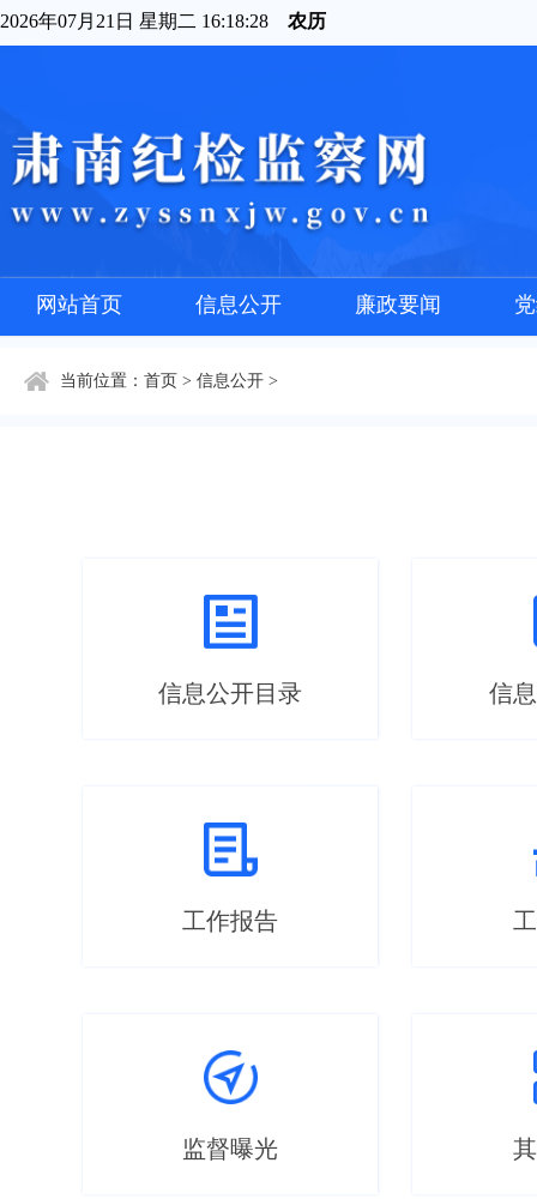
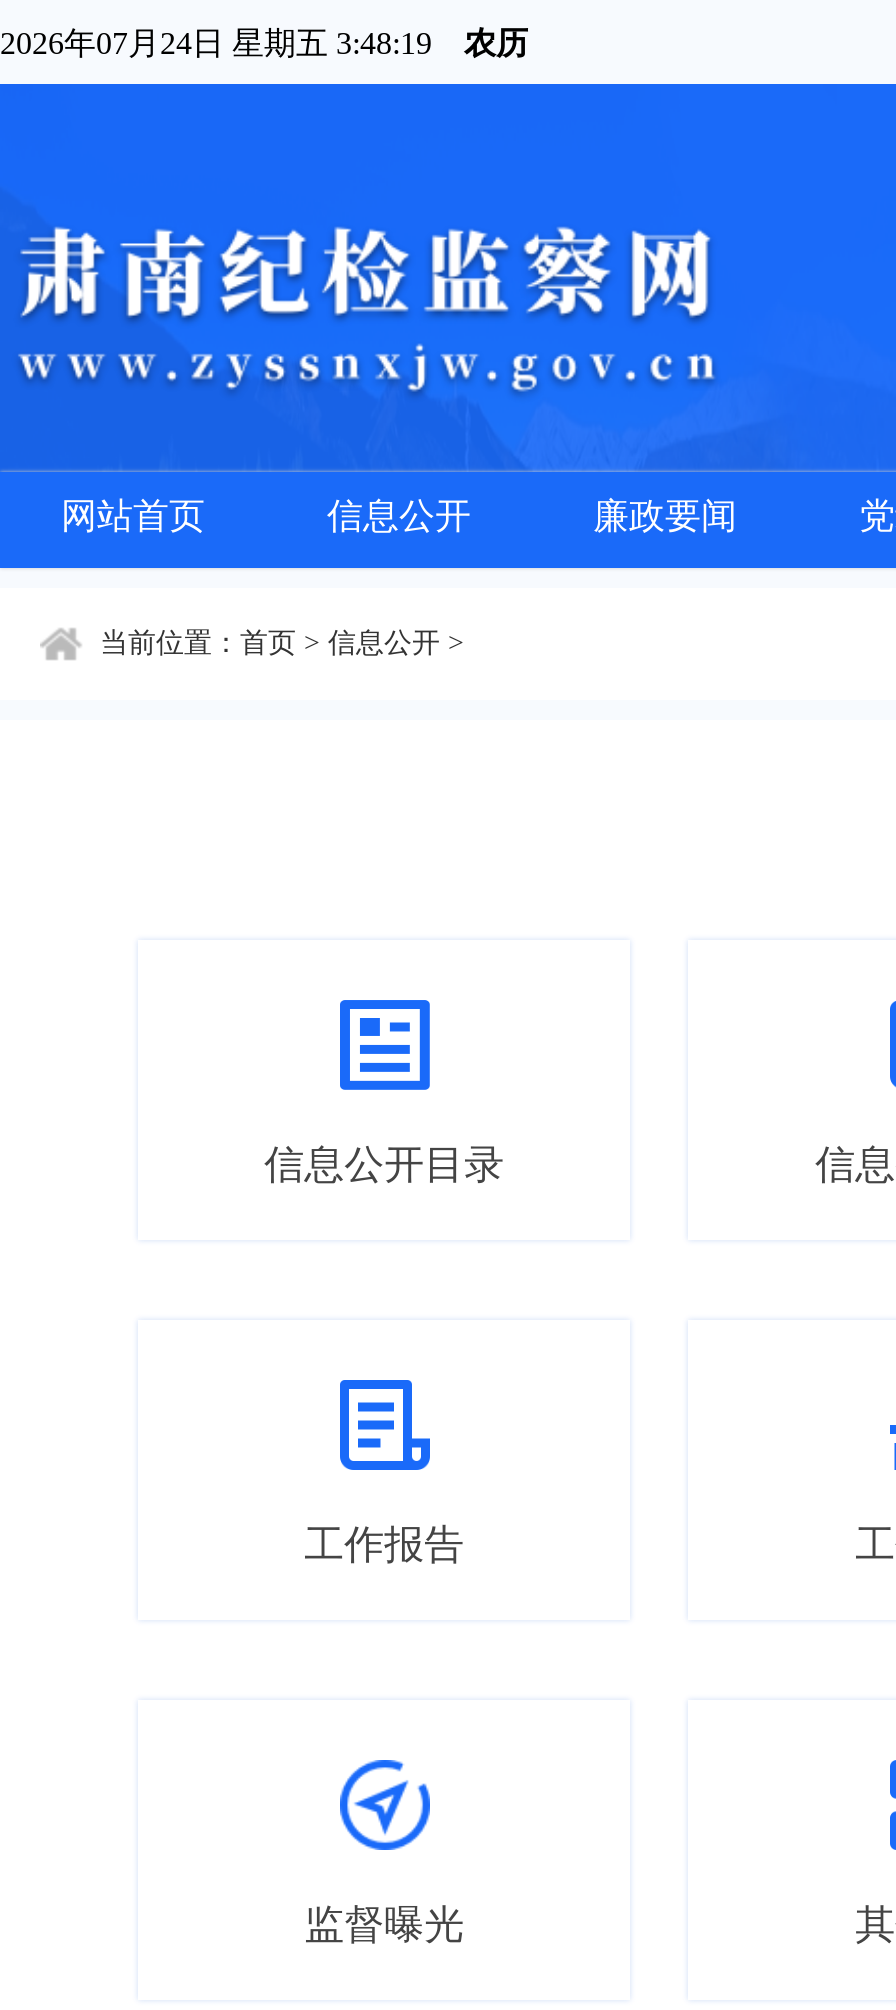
- 2026年07月21日 星期二 16:18:28农历
+ 2026年07月24日 星期五 3:48:19农历
